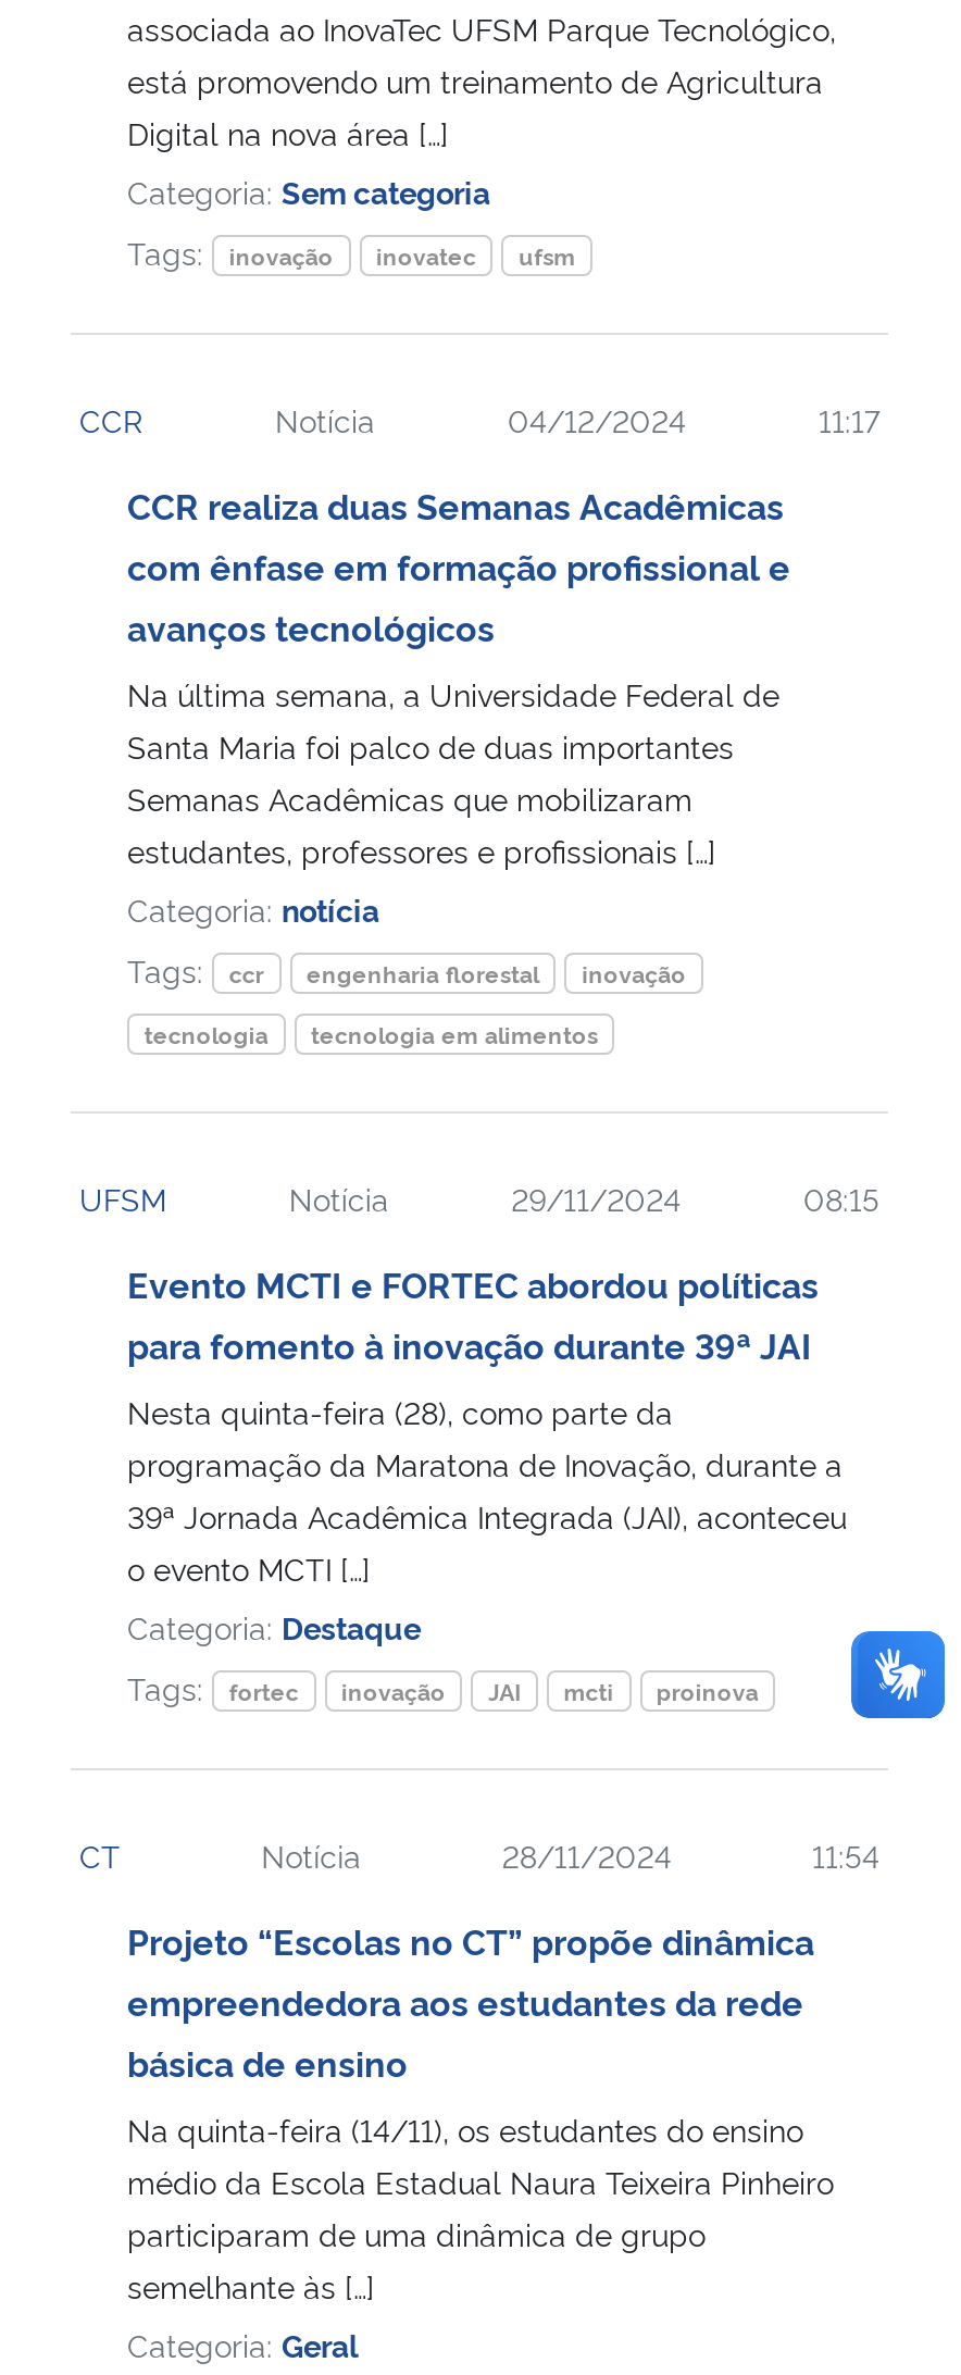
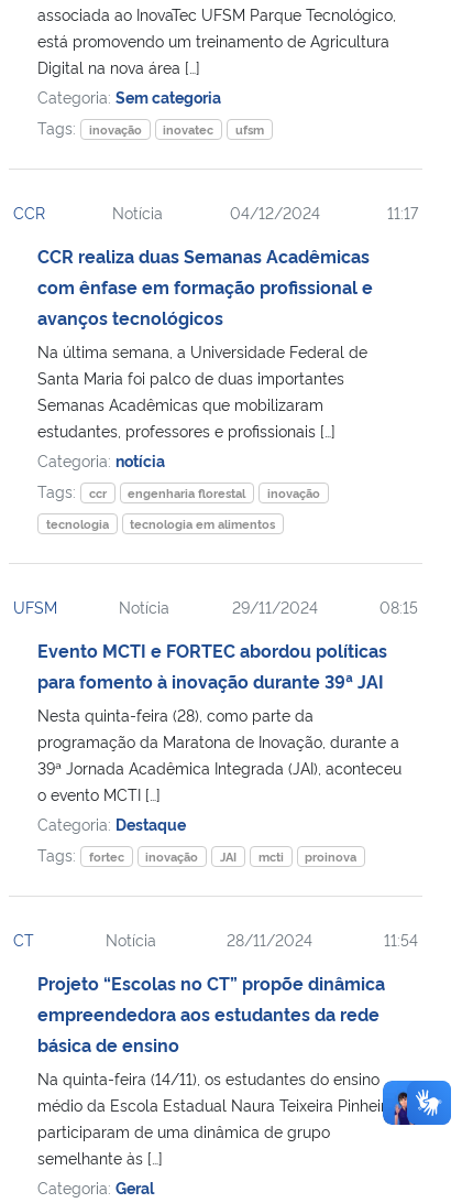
- [image]

+ [image]
